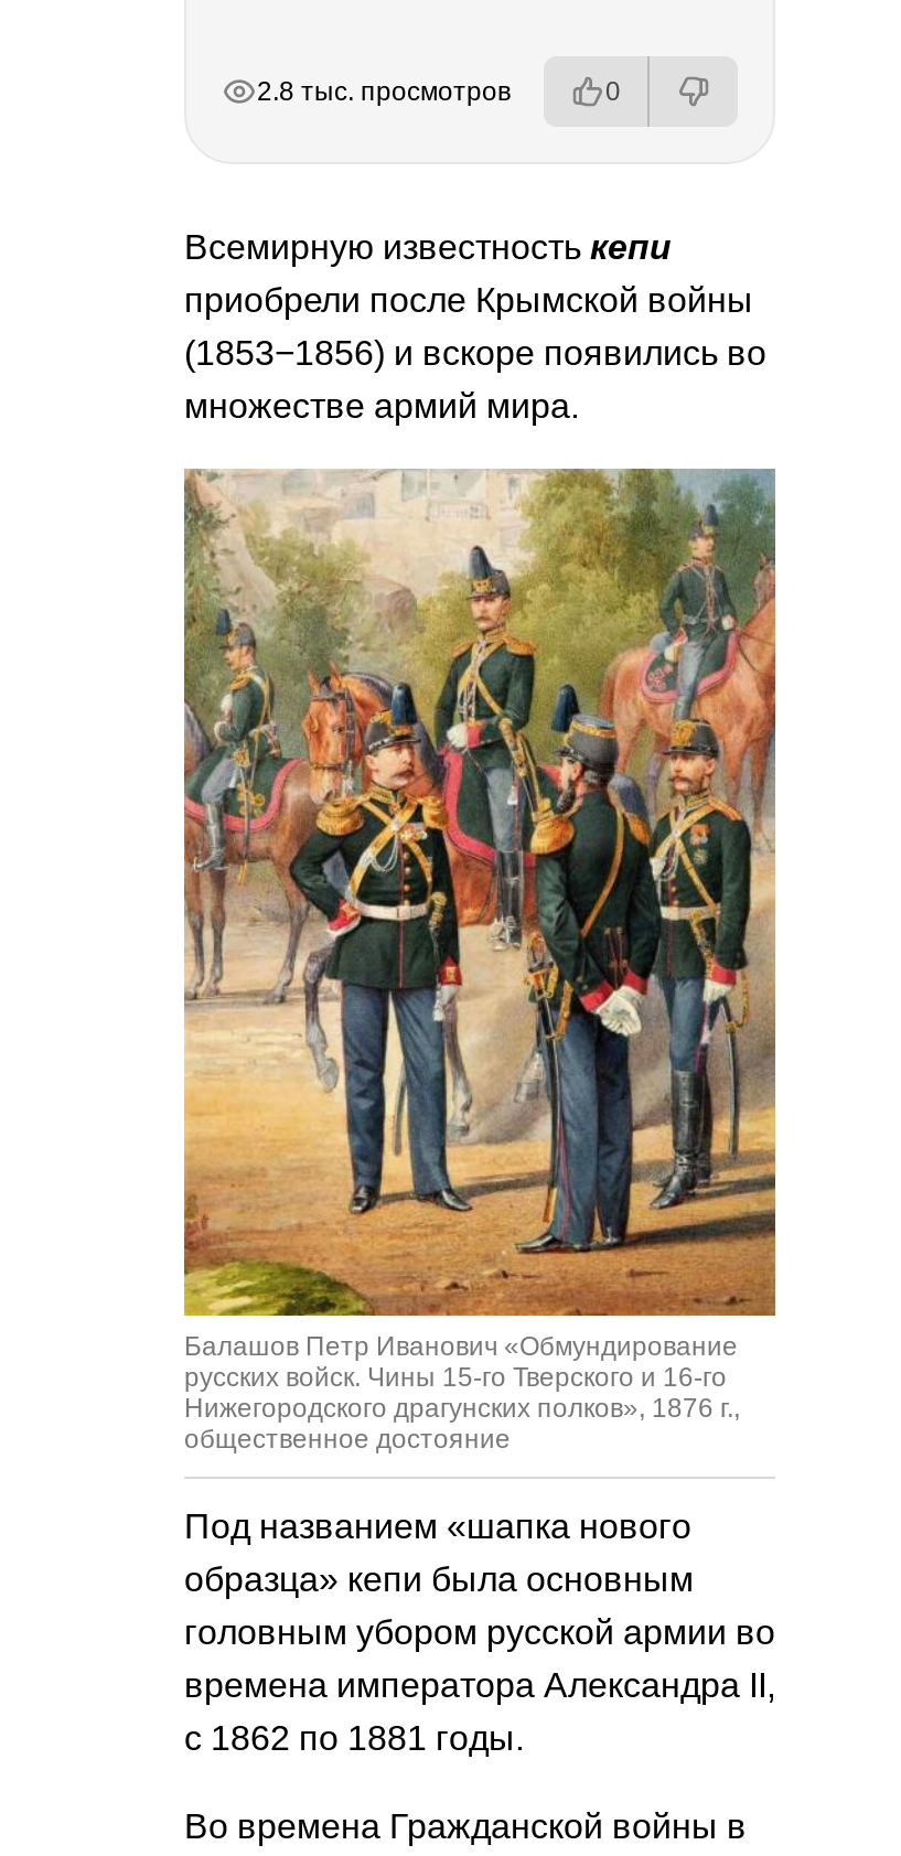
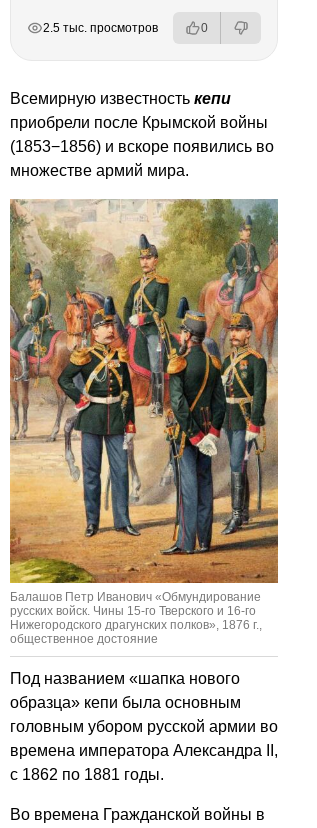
- 2.8 тыс. просмотров
+ 2.5 тыс. просмотров
